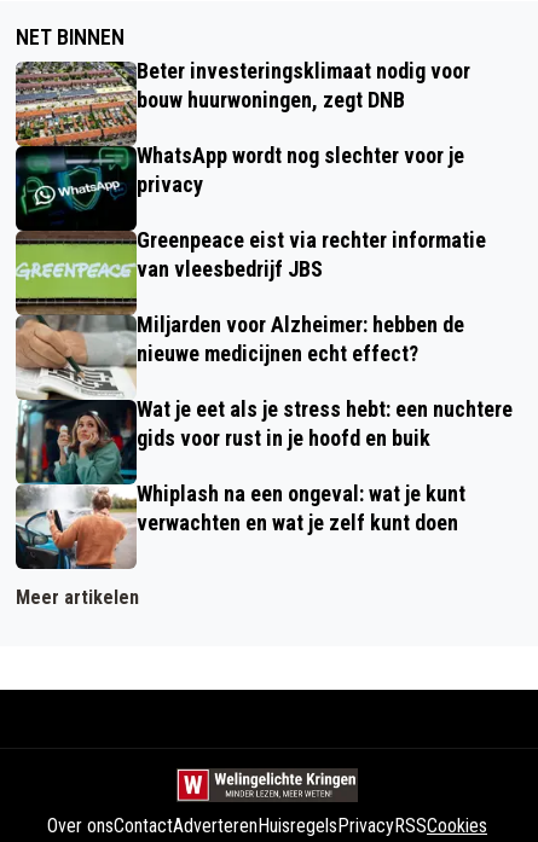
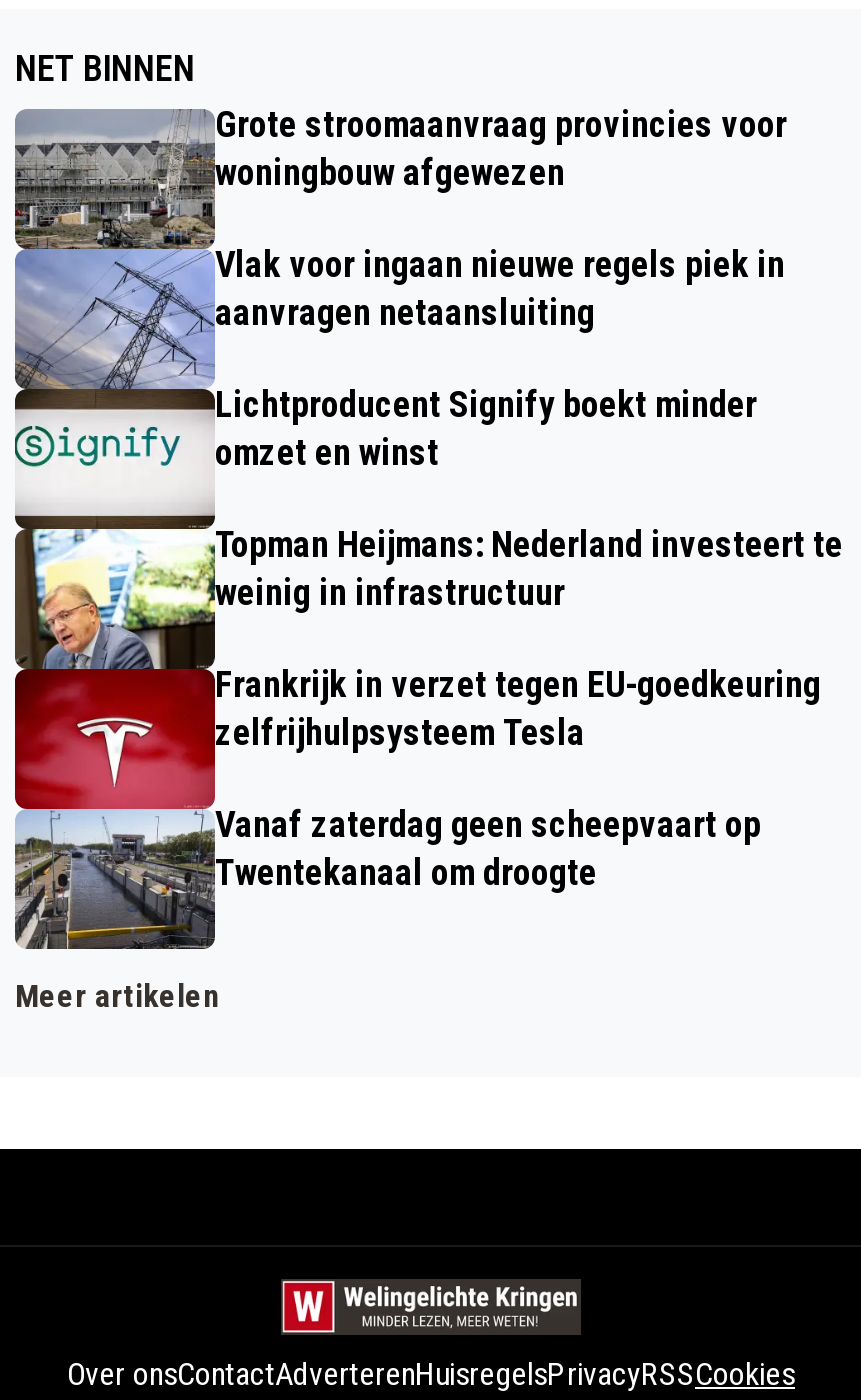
- [image]
- Beter investeringsklimaat nodig voor
- bouw huurwoningen, zegt DNB
+ [image]
+ Grote stroomaanvraag provincies voor
+ woningbouw afgewezen

- WhatsApp wordt nog slechter voor je
- privacy
+ Vlak voor ingaan nieuwe regels piek in
+ aanvragen netaansluiting

- Greenpeace eist via rechter informatie
- van vleesbedrijf JBS
+ Lichtproducent Signify boekt minder
+ omzet en winst

- Miljarden voor Alzheimer: hebben de
- nieuwe medicijnen echt effect?
+ Topman Heijmans: Nederland investeert te
+ weinig in infrastructuur

- Wat je eet als je stress hebt: een nuchtere
- gids voor rust in je hoofd en buik
+ Frankrijk in verzet tegen EU-goedkeuring
+ zelfrijhulpsysteem Tesla

- Whiplash na een ongeval: wat je kunt
- verwachten en wat je zelf kunt doen
+ Vanaf zaterdag geen scheepvaart op
+ Twentekanaal om droogte
